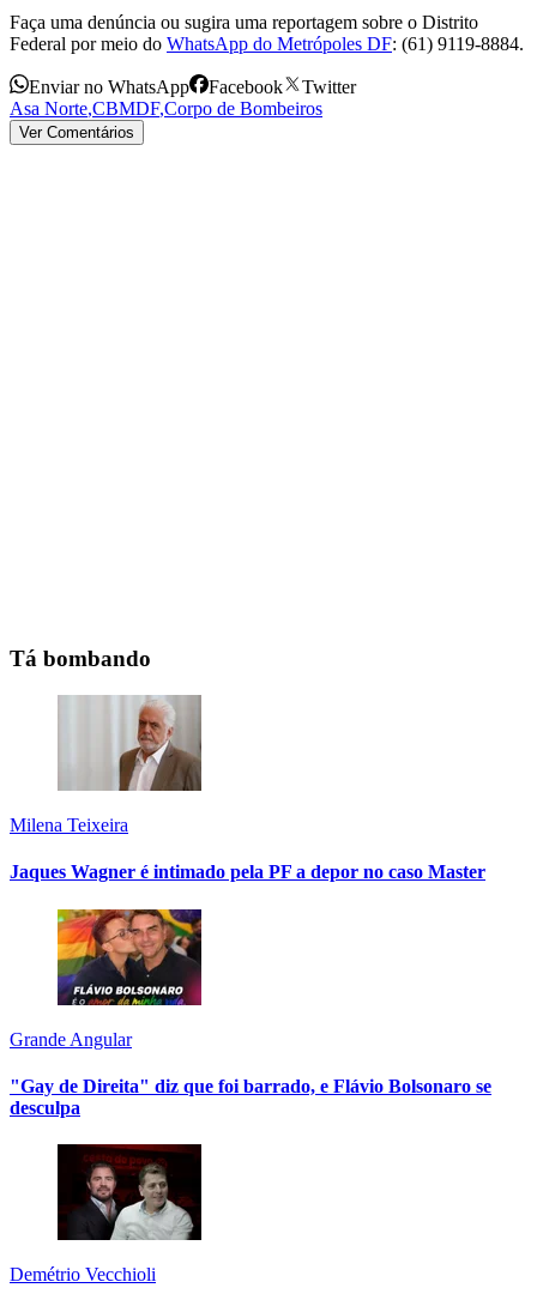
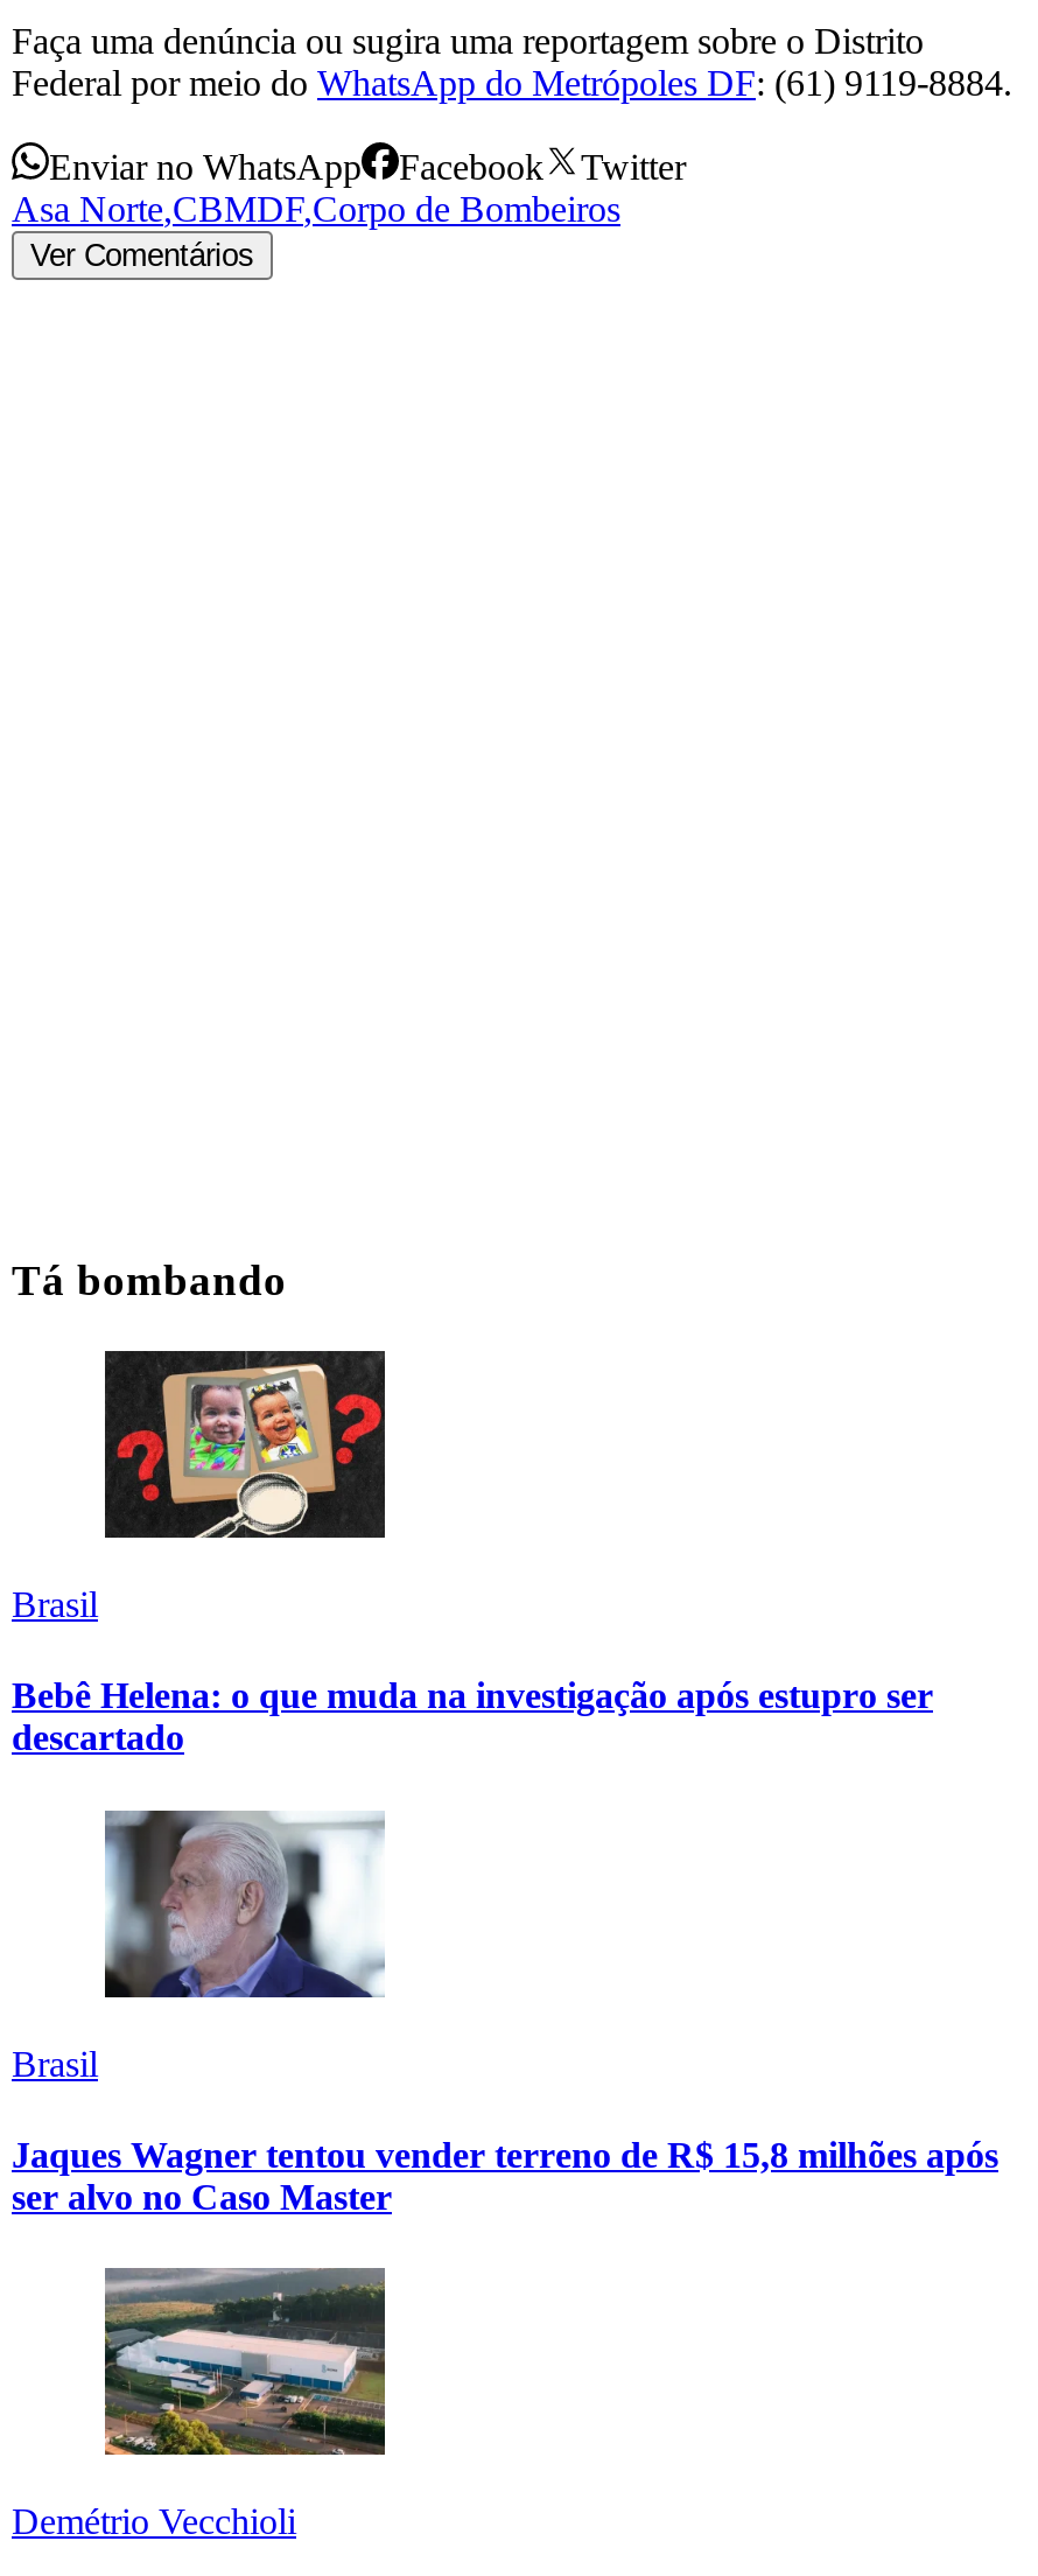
- [image]
- Milena Teixeira
+ [image]
+ Brasil

- Jaques Wagner é intimado pela PF a depor no caso Master
+ Bebê Helena: o que muda na investigação após estupro ser
+ descartado

- [image]
- Grande Angular
+ [image]
+ Brasil

- "Gay de Direita" diz que foi barrado, e Flávio Bolsonaro se
- desculpa
+ Jaques Wagner tentou vender terreno de R$ 15,8 milhões após
+ ser alvo no Caso Master

- [image]
+ [image]
